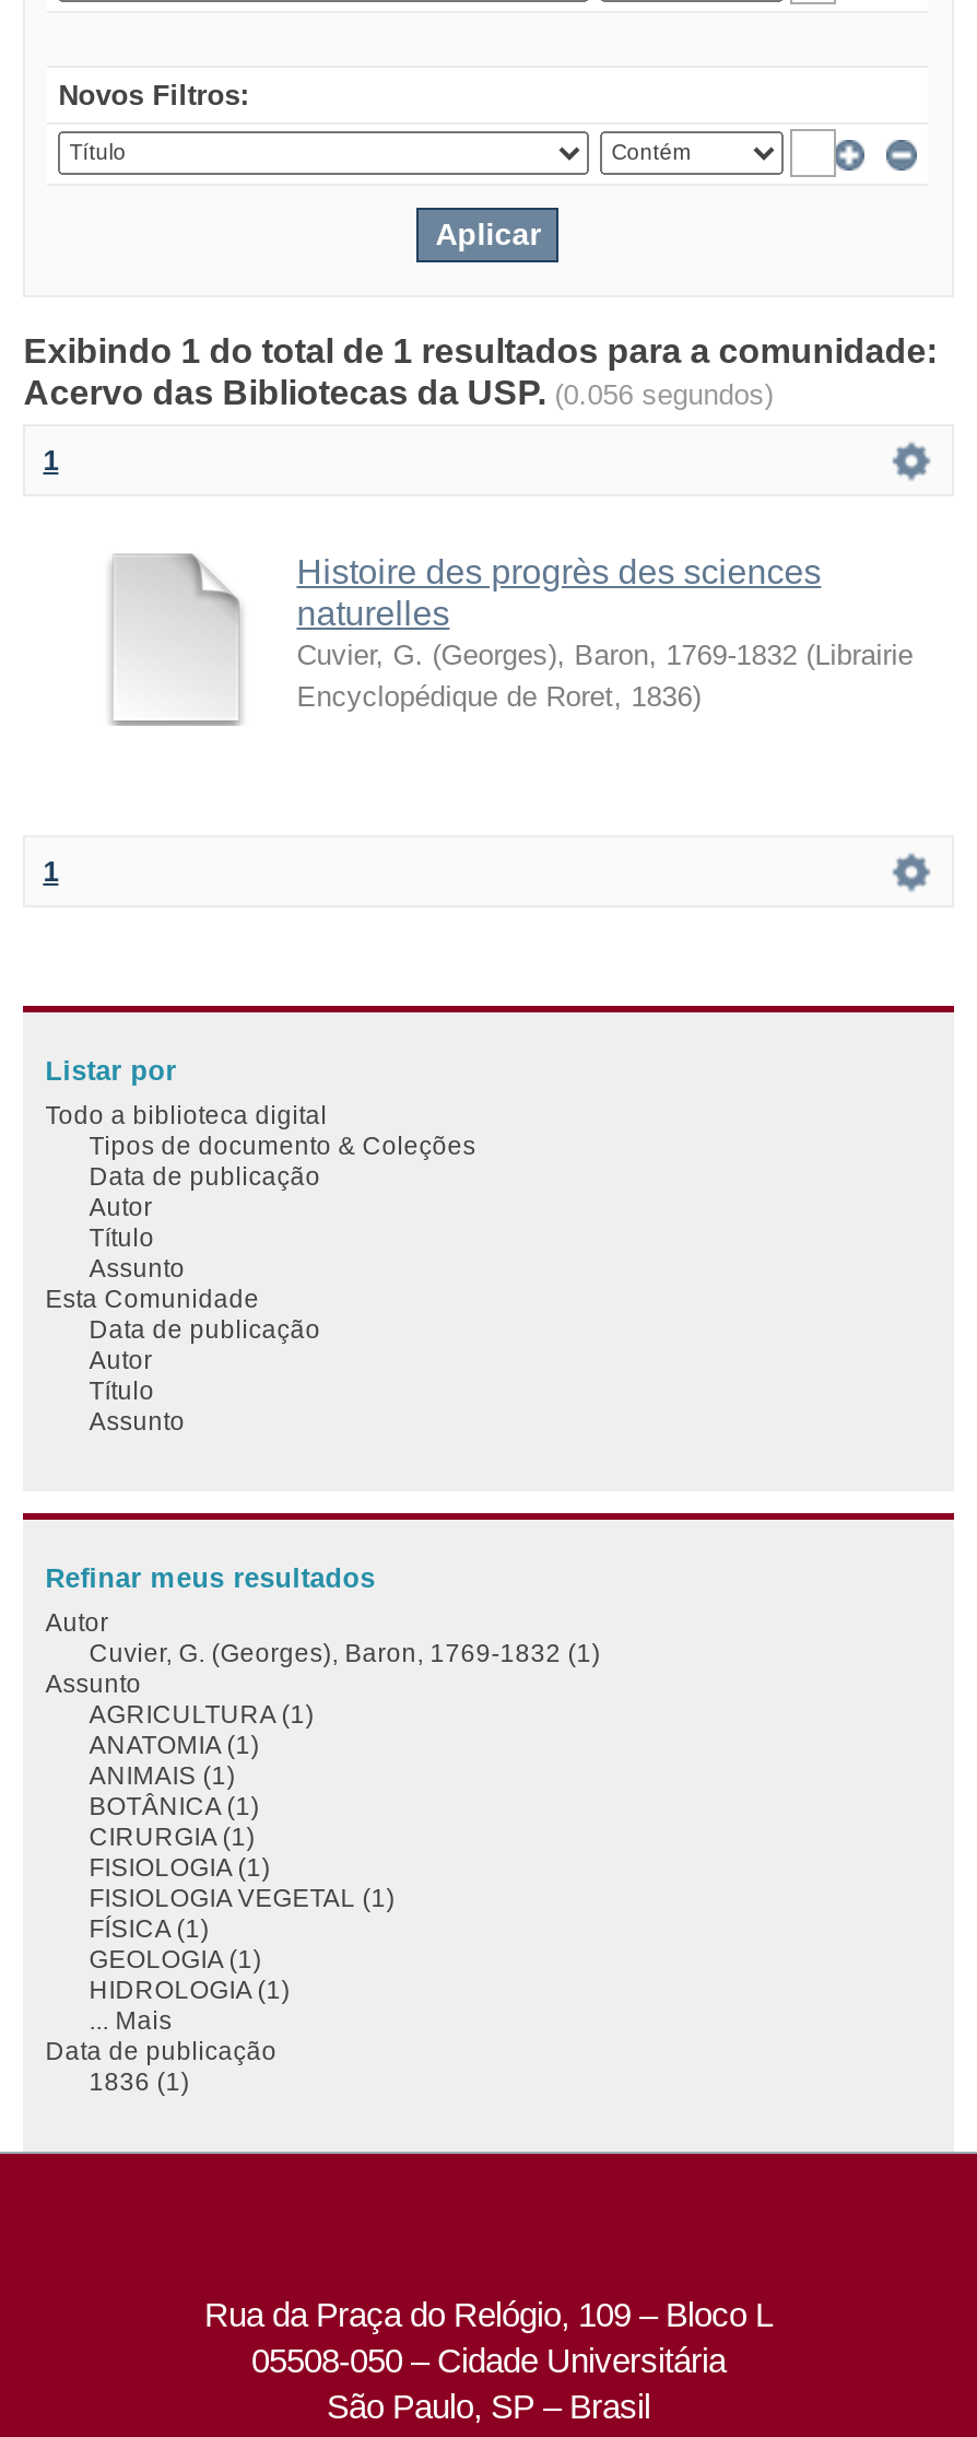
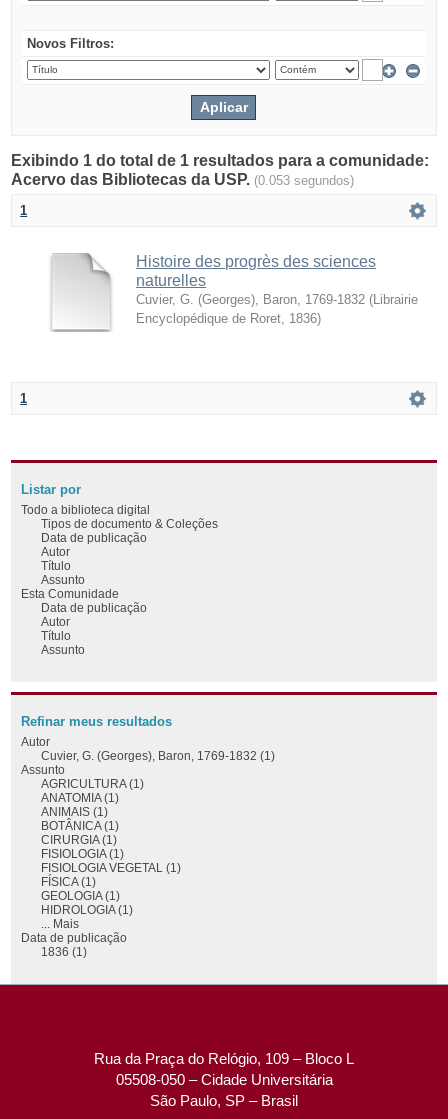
- Acervo das Bibliotecas da USP. (0.056 segundos)
+ Acervo das Bibliotecas da USP. (0.053 segundos)
